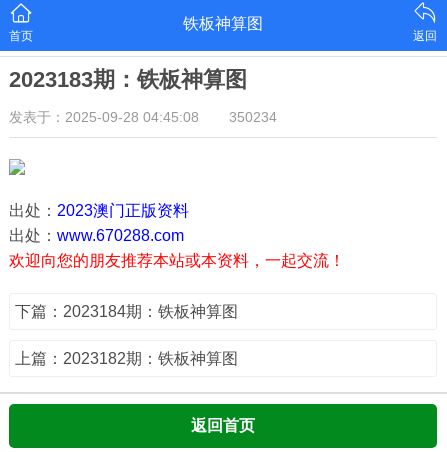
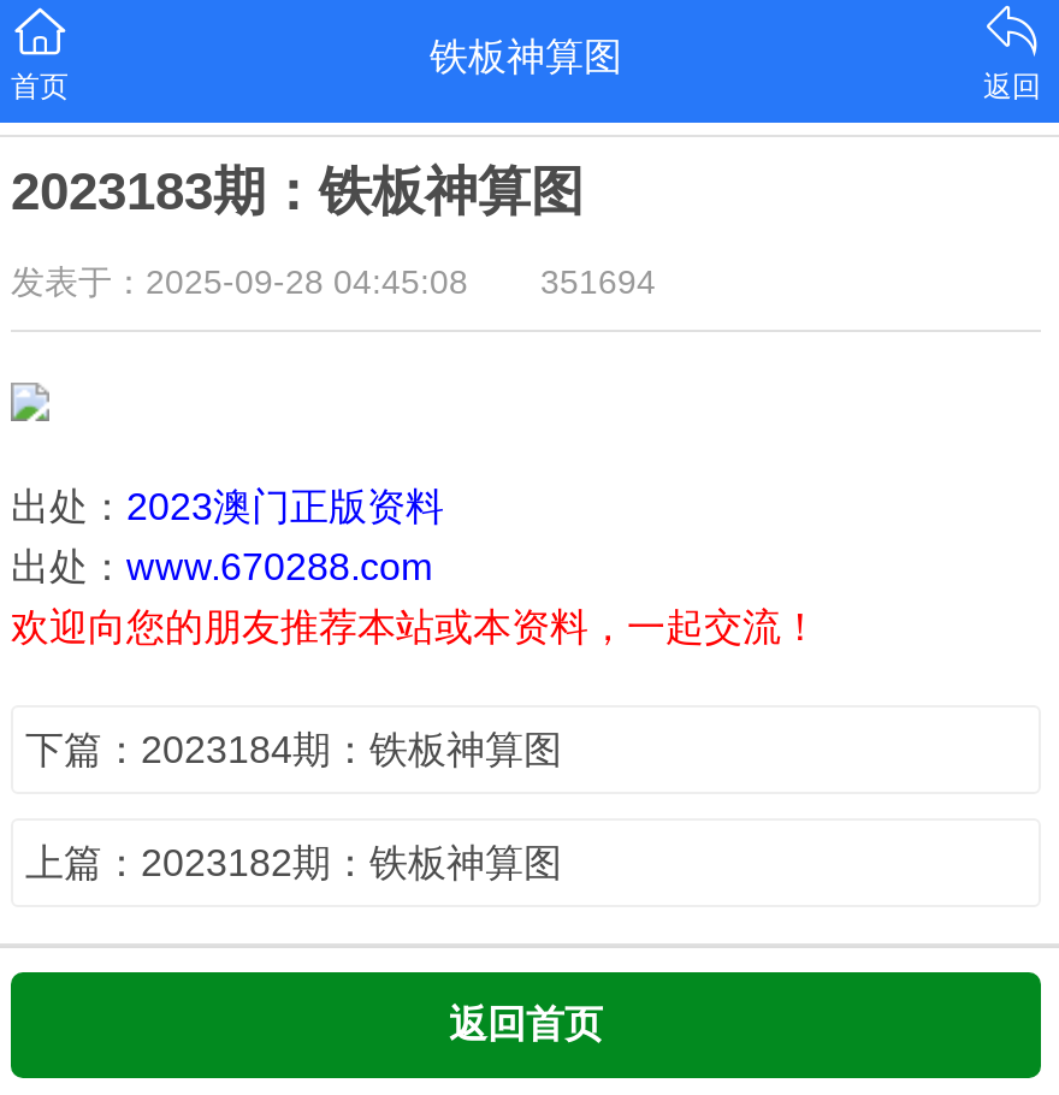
- 发表于：2025-09-28 04:45:08 350234
+ 发表于：2025-09-28 04:45:08 351694
